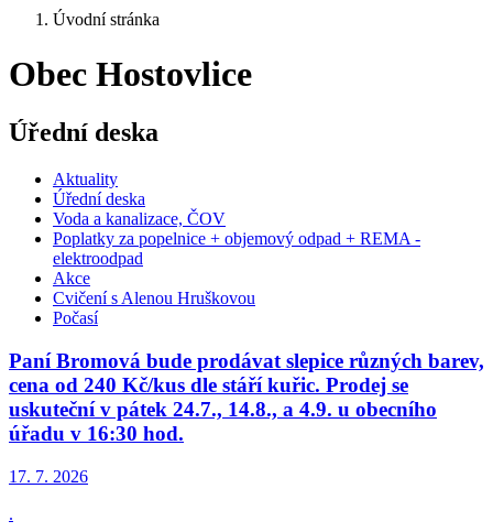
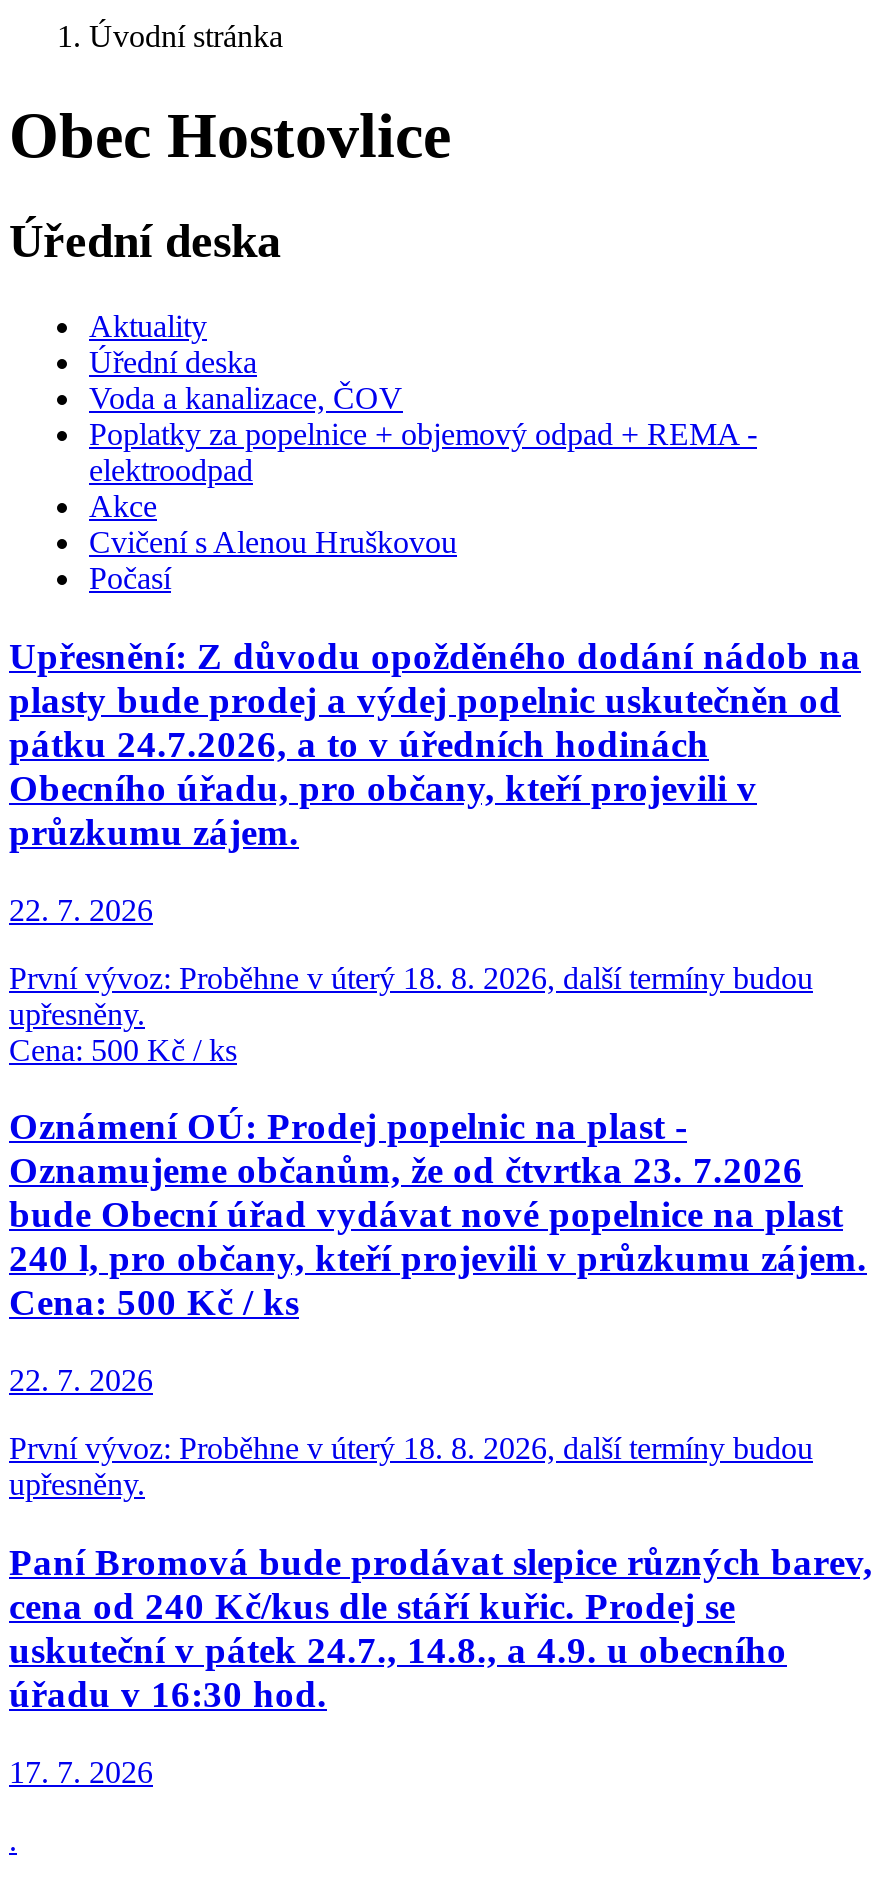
+ Upřesnění: Z důvodu opožděného dodání nádob na
+ plasty bude prodej a výdej popelnic uskutečněn od
+ pátku 24.7.2026, a to v úředních hodinách
+ Obecního úřadu, pro občany, kteří projevili v
+ průzkumu zájem.
+ 22. 7. 2026
+ První vývoz: Proběhne v úterý 18. 8. 2026, další termíny budou
+ upřesněny.
+ Cena: 500 Kč / ks
+ Oznámení OÚ: Prodej popelnic na plast -
+ Oznamujeme občanům, že od čtvrtka 23. 7.2026
+ bude Obecní úřad vydávat nové popelnice na plast
+ 240 l, pro občany, kteří projevili v průzkumu zájem.
+ Cena: 500 Kč / ks
+ 22. 7. 2026
+ První vývoz: Proběhne v úterý 18. 8. 2026, další termíny budou
+ upřesněny.
